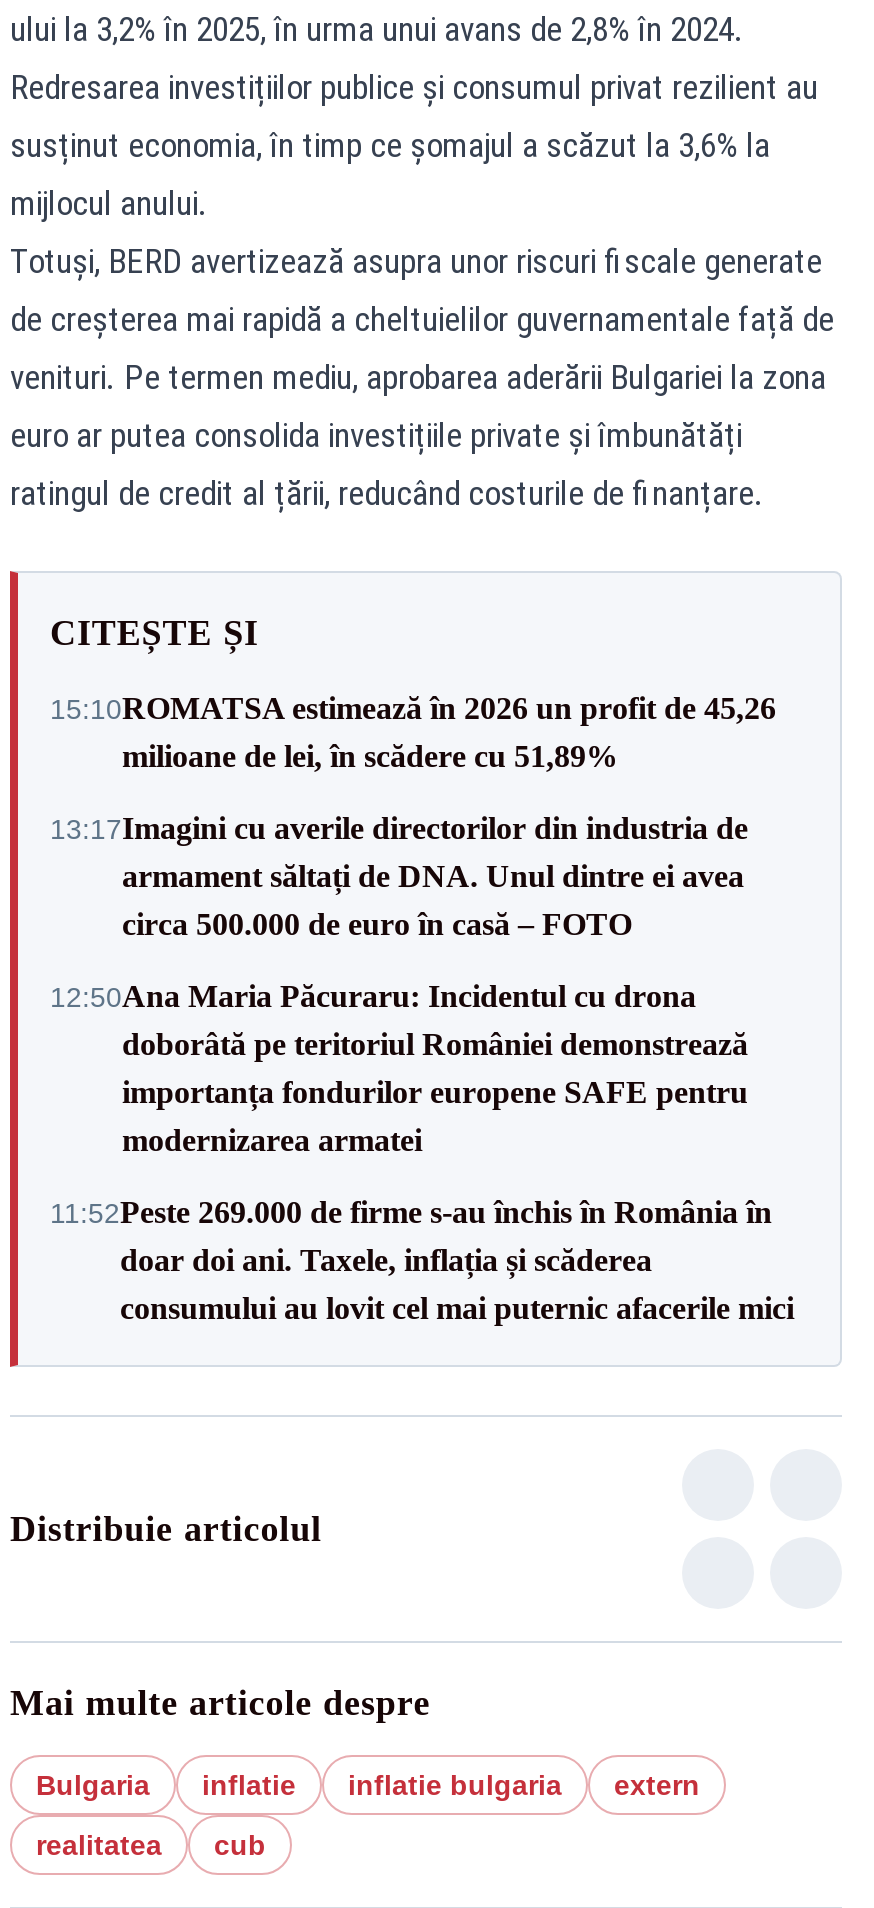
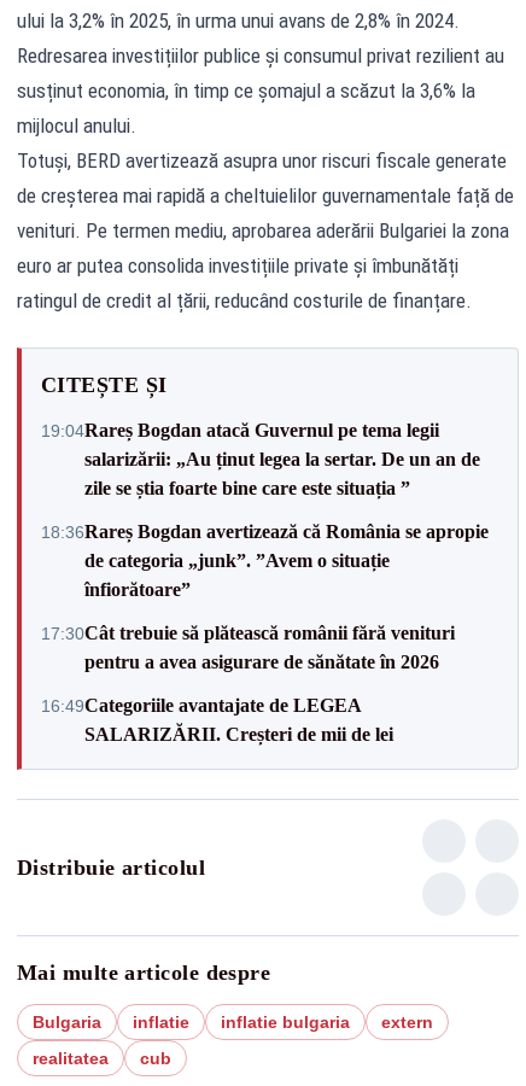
- 15:10ROMATSA estimează în 2026 un profit de 45,26
- milioane de lei, în scădere cu 51,89%
+ 19:04Rareș Bogdan atacă Guvernul pe tema legii
+ salarizării: „Au ținut legea la sertar. De un an de
+ zile se știa foarte bine care este situația ”

- 13:17Imagini cu averile directorilor din industria de
- armament săltați de DNA. Unul dintre ei avea
- circa 500.000 de euro în casă – FOTO
+ 18:36Rareș Bogdan avertizează că România se apropie
+ de categoria „junk”. ”Avem o situație
+ înfiorătoare”

- 12:50Ana Maria Păcuraru: Incidentul cu drona
- doborâtă pe teritoriul României demonstrează
- importanța fondurilor europene SAFE pentru
- modernizarea armatei
+ 17:30Cât trebuie să plătească românii fără venituri
+ pentru a avea asigurare de sănătate în 2026

- 11:52Peste 269.000 de firme s-au închis în România în
- doar doi ani. Taxele, inflația și scăderea
- consumului au lovit cel mai puternic afacerile mici
+ 16:49Categoriile avantajate de LEGEA
+ SALARIZĂRII. Creșteri de mii de lei
